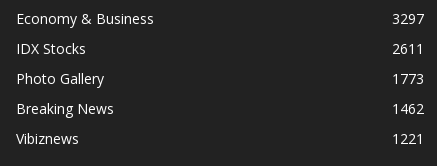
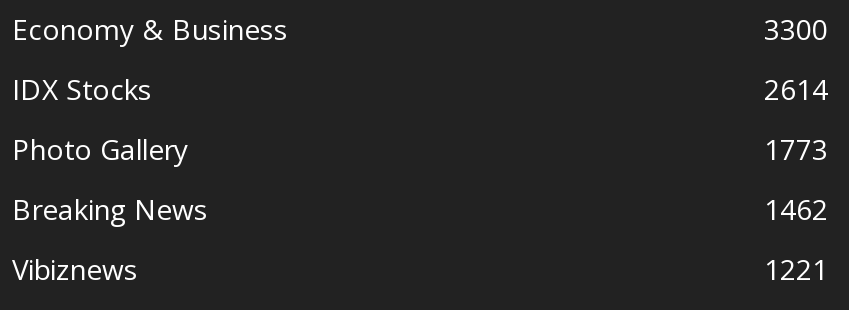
- 3297
+ 3300

- 2611
+ 2614
